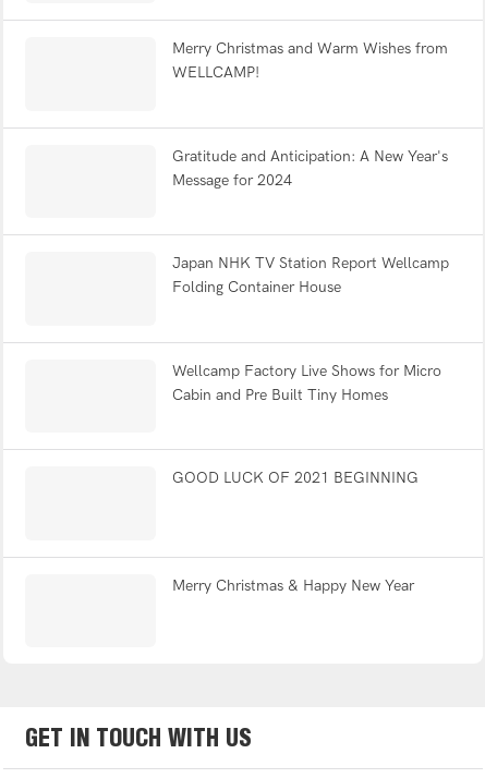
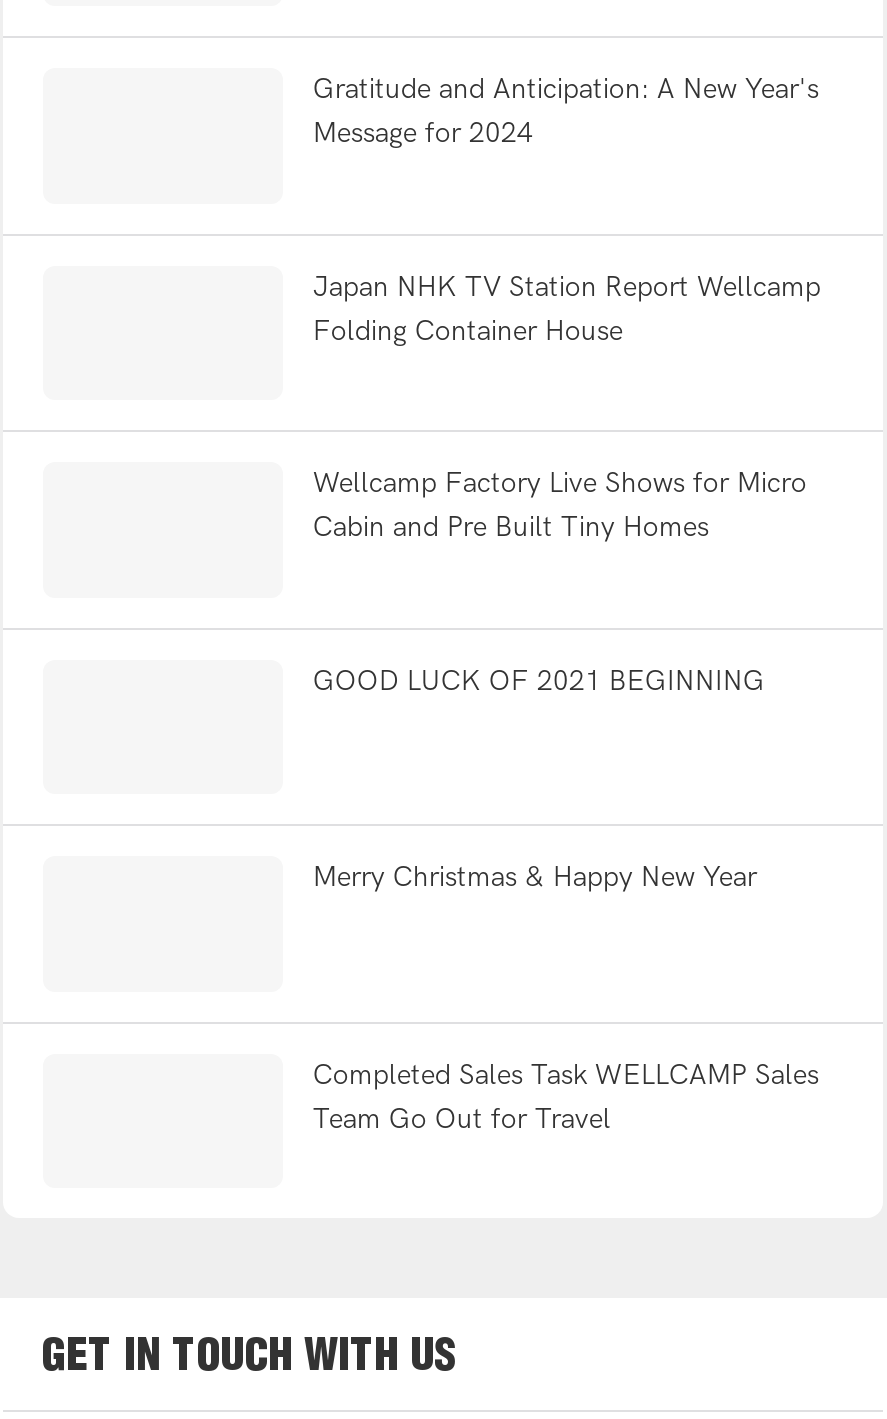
- Merry Christmas and Warm Wishes from
- WELLCAMP!

moved up: Gratitude and Anticipation: A New Year's | Message for 2024 | Japan NHK TV Station Report Wellcamp | Folding Container House | Wellcamp Factory Live Shows for Micro | Cabin and Pre Built Tiny Homes | GOOD LUCK OF 2021 BEGINNING

+ Completed Sales Task WELLCAMP Sales
+ Team Go Out for Travel
